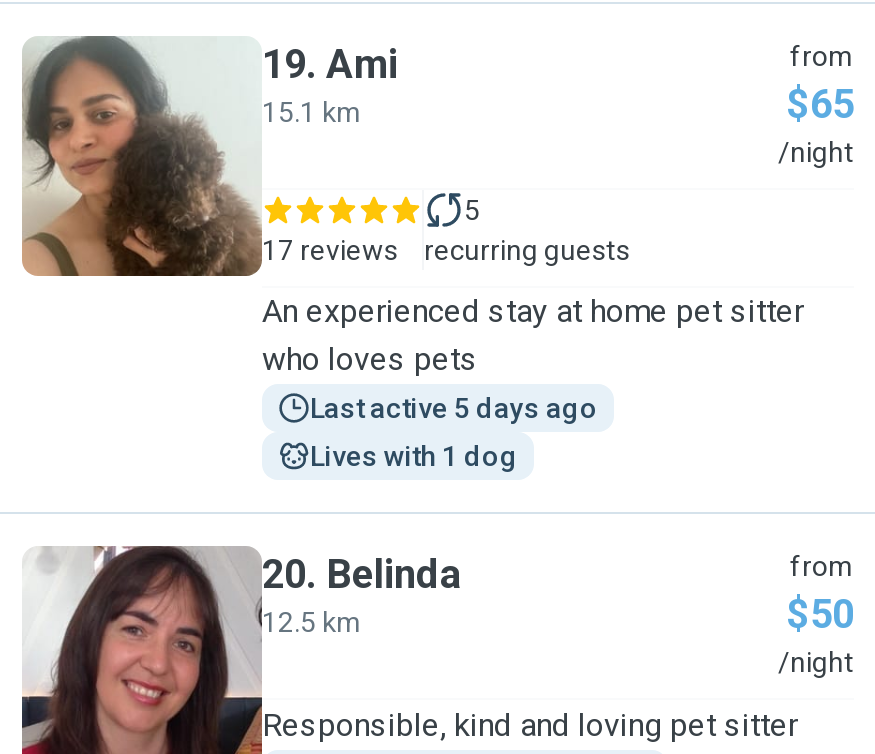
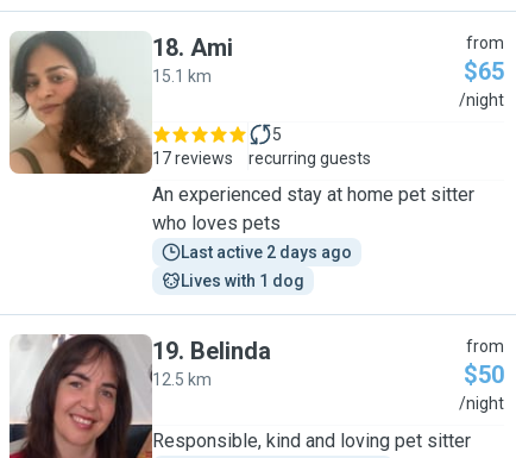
- 19. Ami
+ 18. Ami

- Last active 5 days ago
+ Last active 2 days ago

- 20. Belinda
+ 19. Belinda
